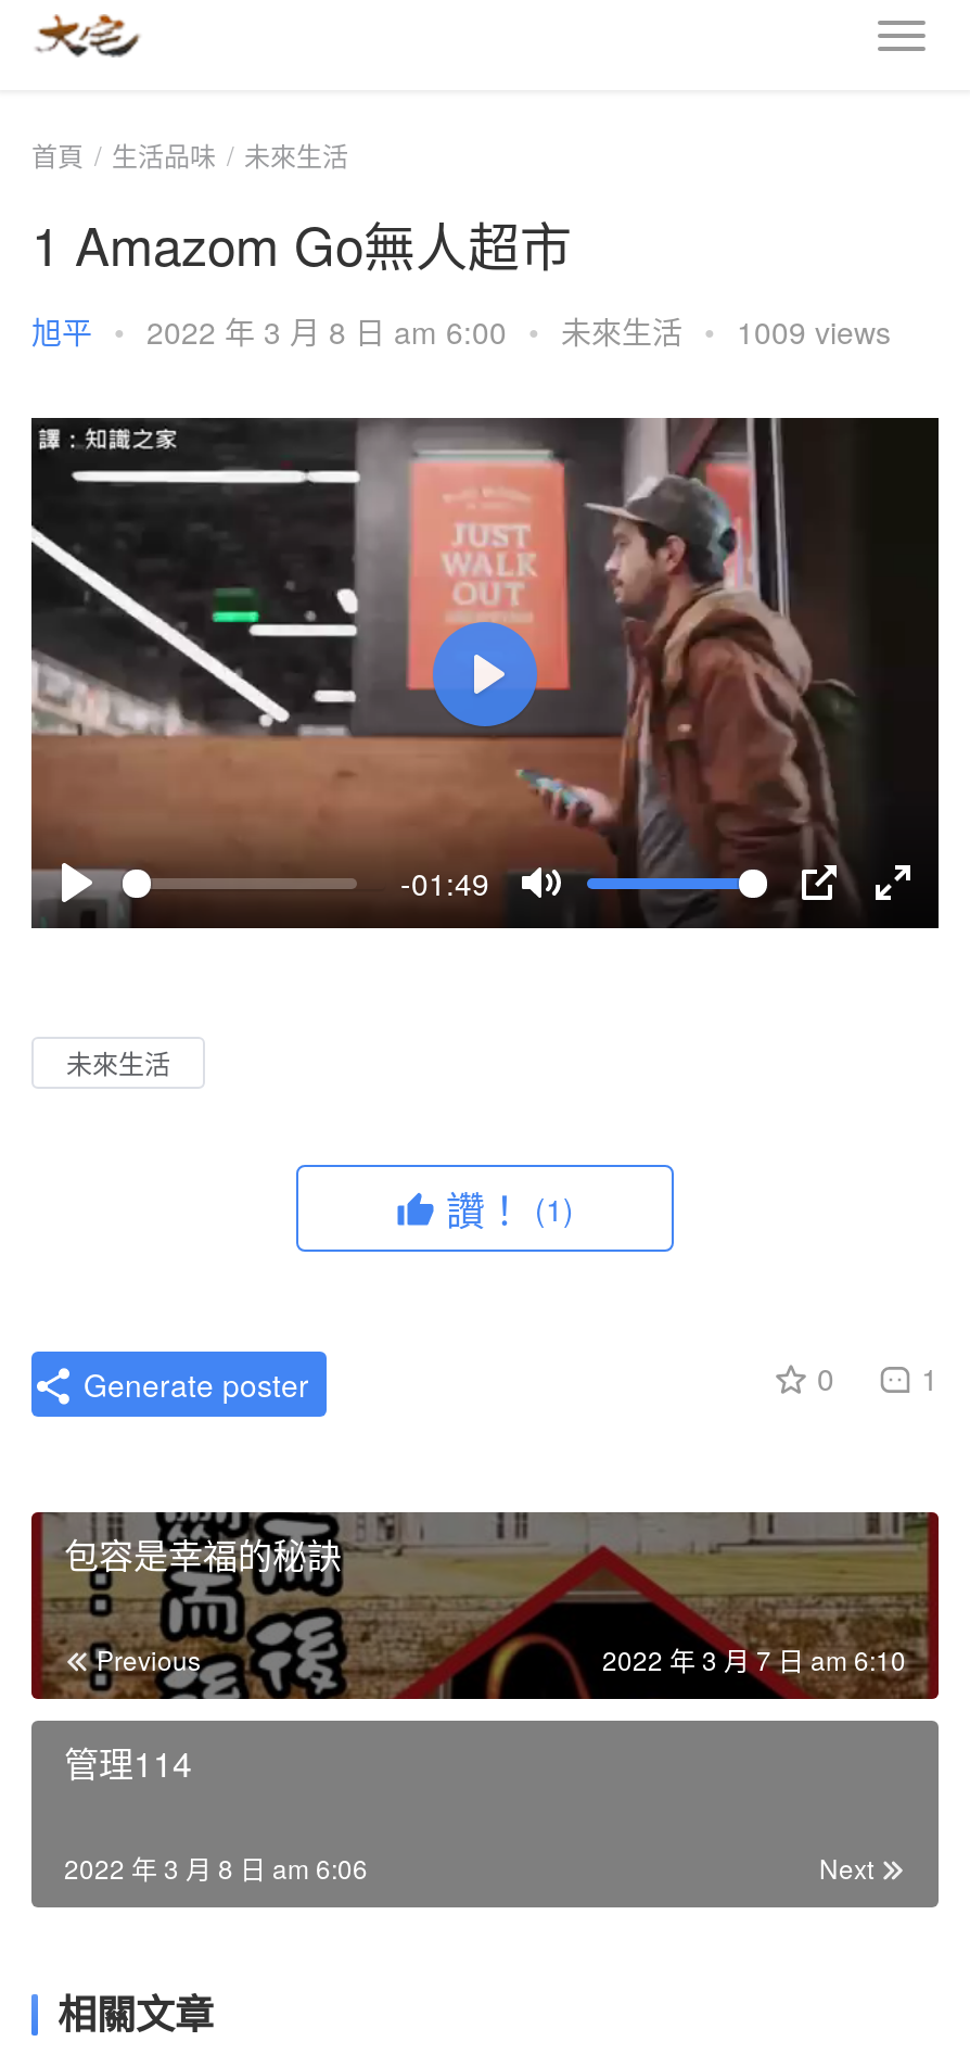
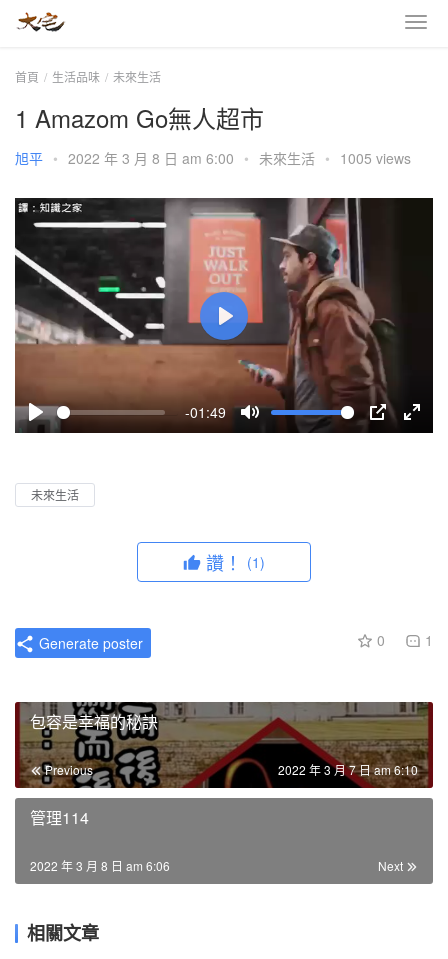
- 旭平 • 2022 年 3 月 8 日 am 6:00 • 未來生活 • 1009 views
+ 旭平 • 2022 年 3 月 8 日 am 6:00 • 未來生活 • 1005 views
